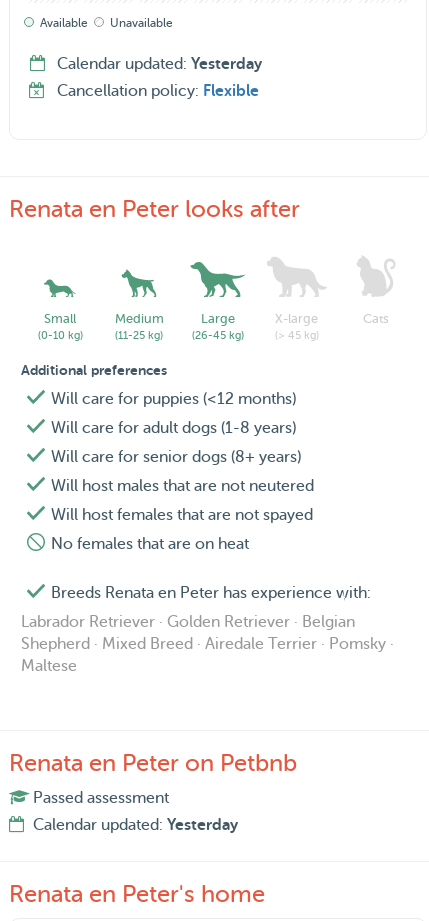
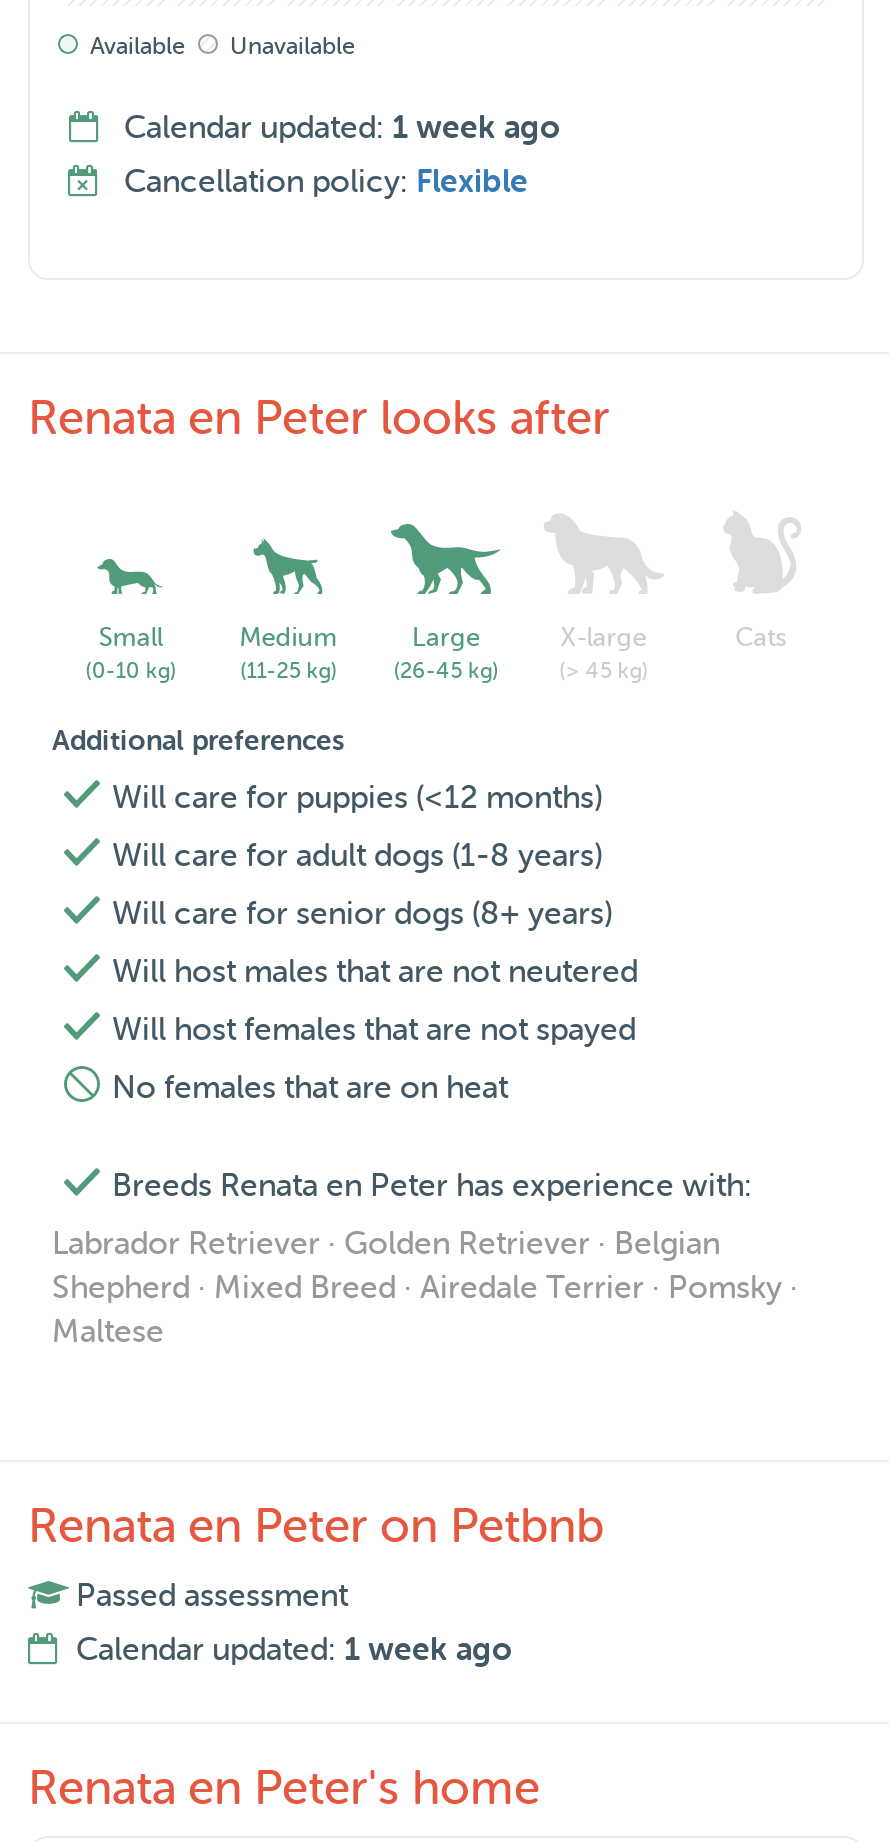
- Calendar updated: Yesterday
+ Calendar updated: 1 week ago

- Calendar updated: Yesterday
+ Calendar updated: 1 week ago
